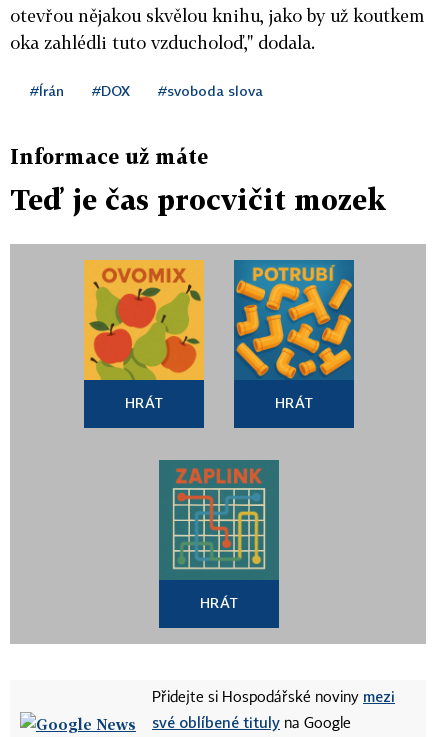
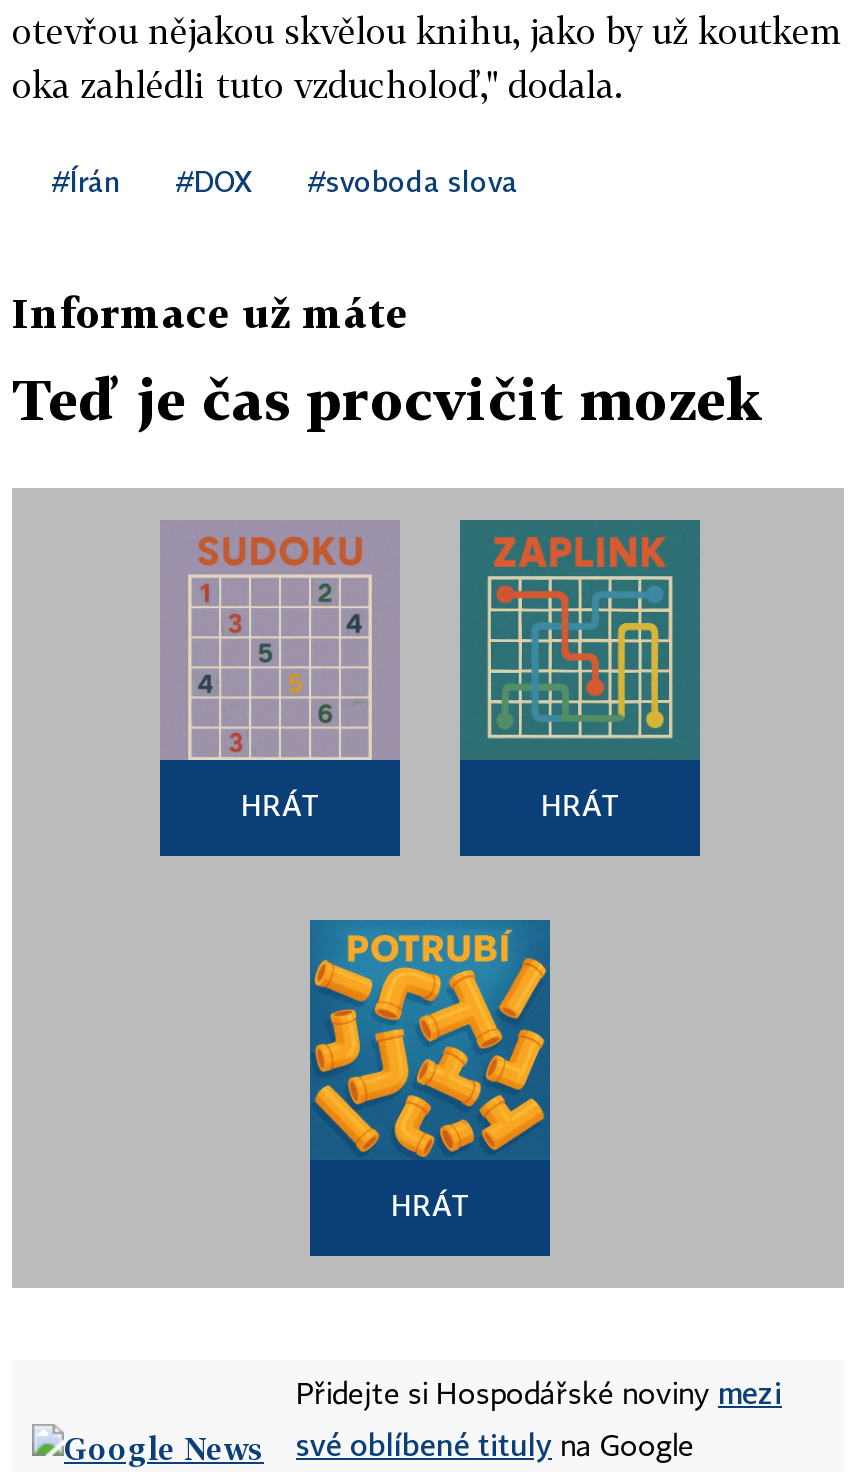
- [image]
+ [image]

moved down: [image]

moved up: [image]
